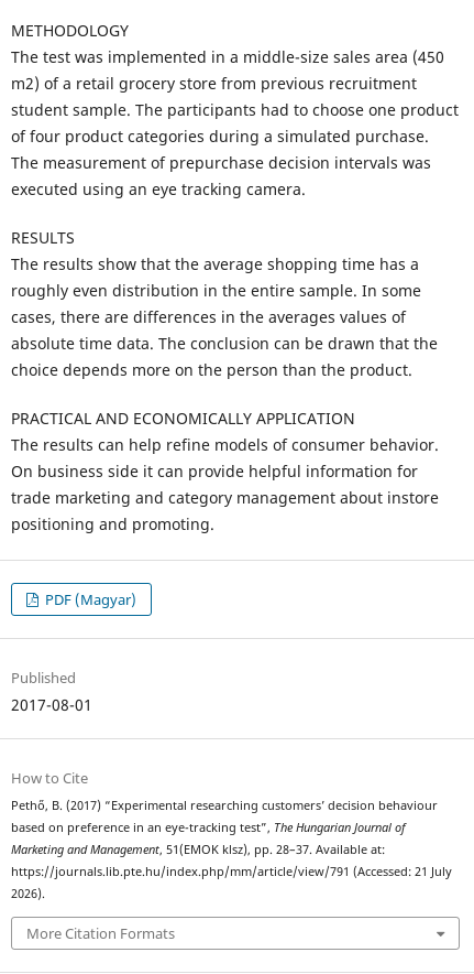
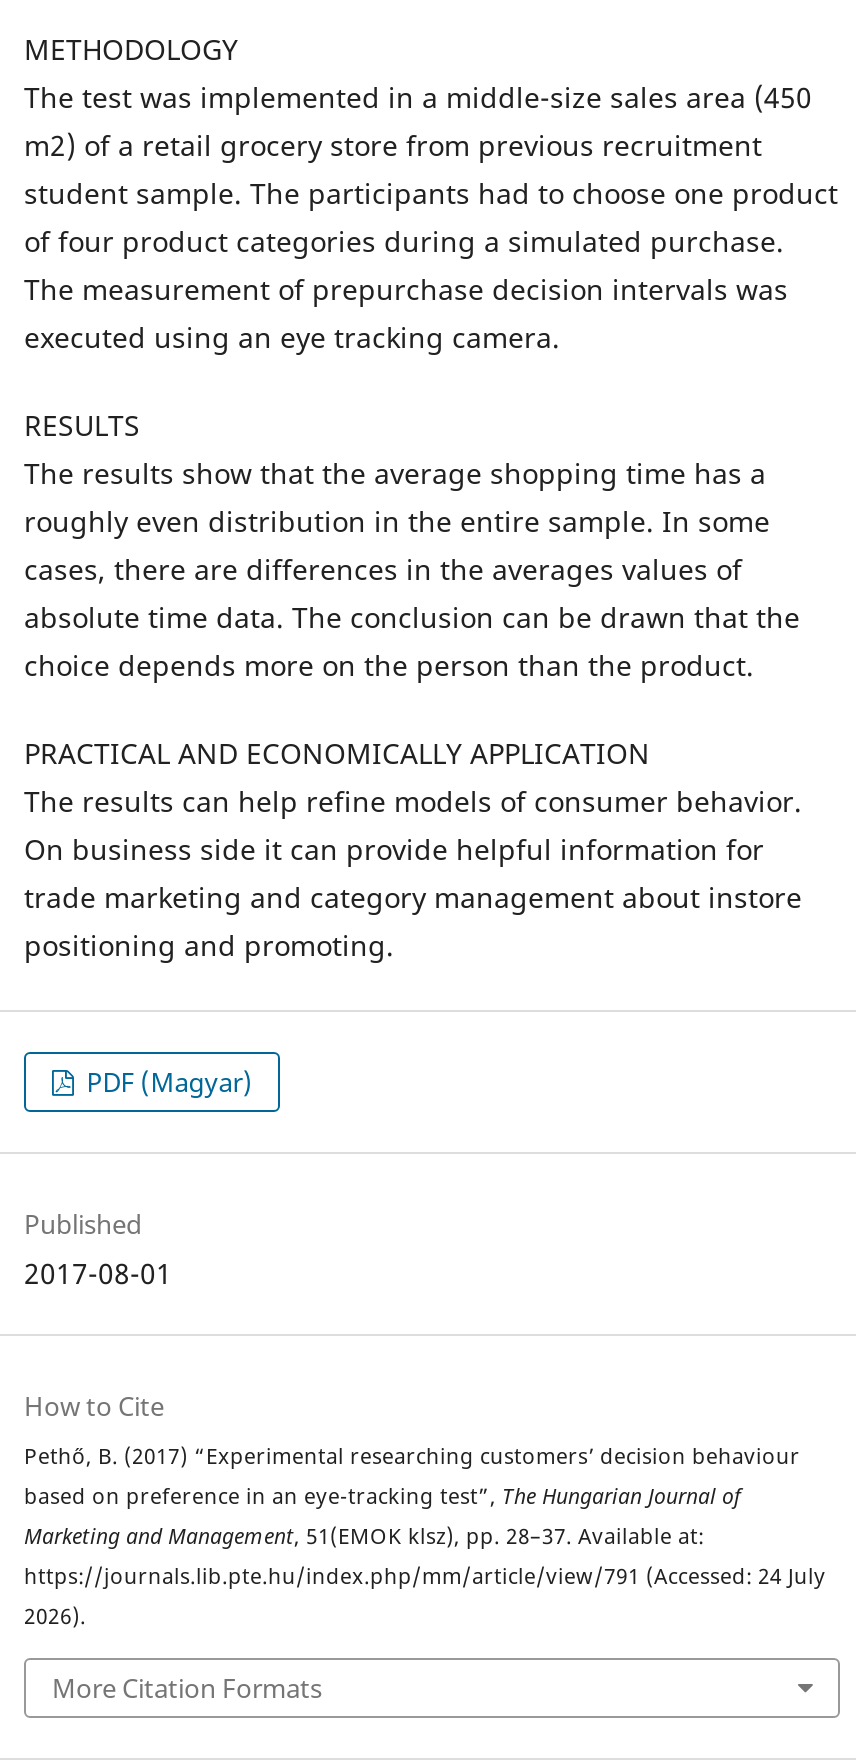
- https://journals.lib.pte.hu/index.php/mm/article/view/791 (Accessed: 21 July
+ https://journals.lib.pte.hu/index.php/mm/article/view/791 (Accessed: 24 July
